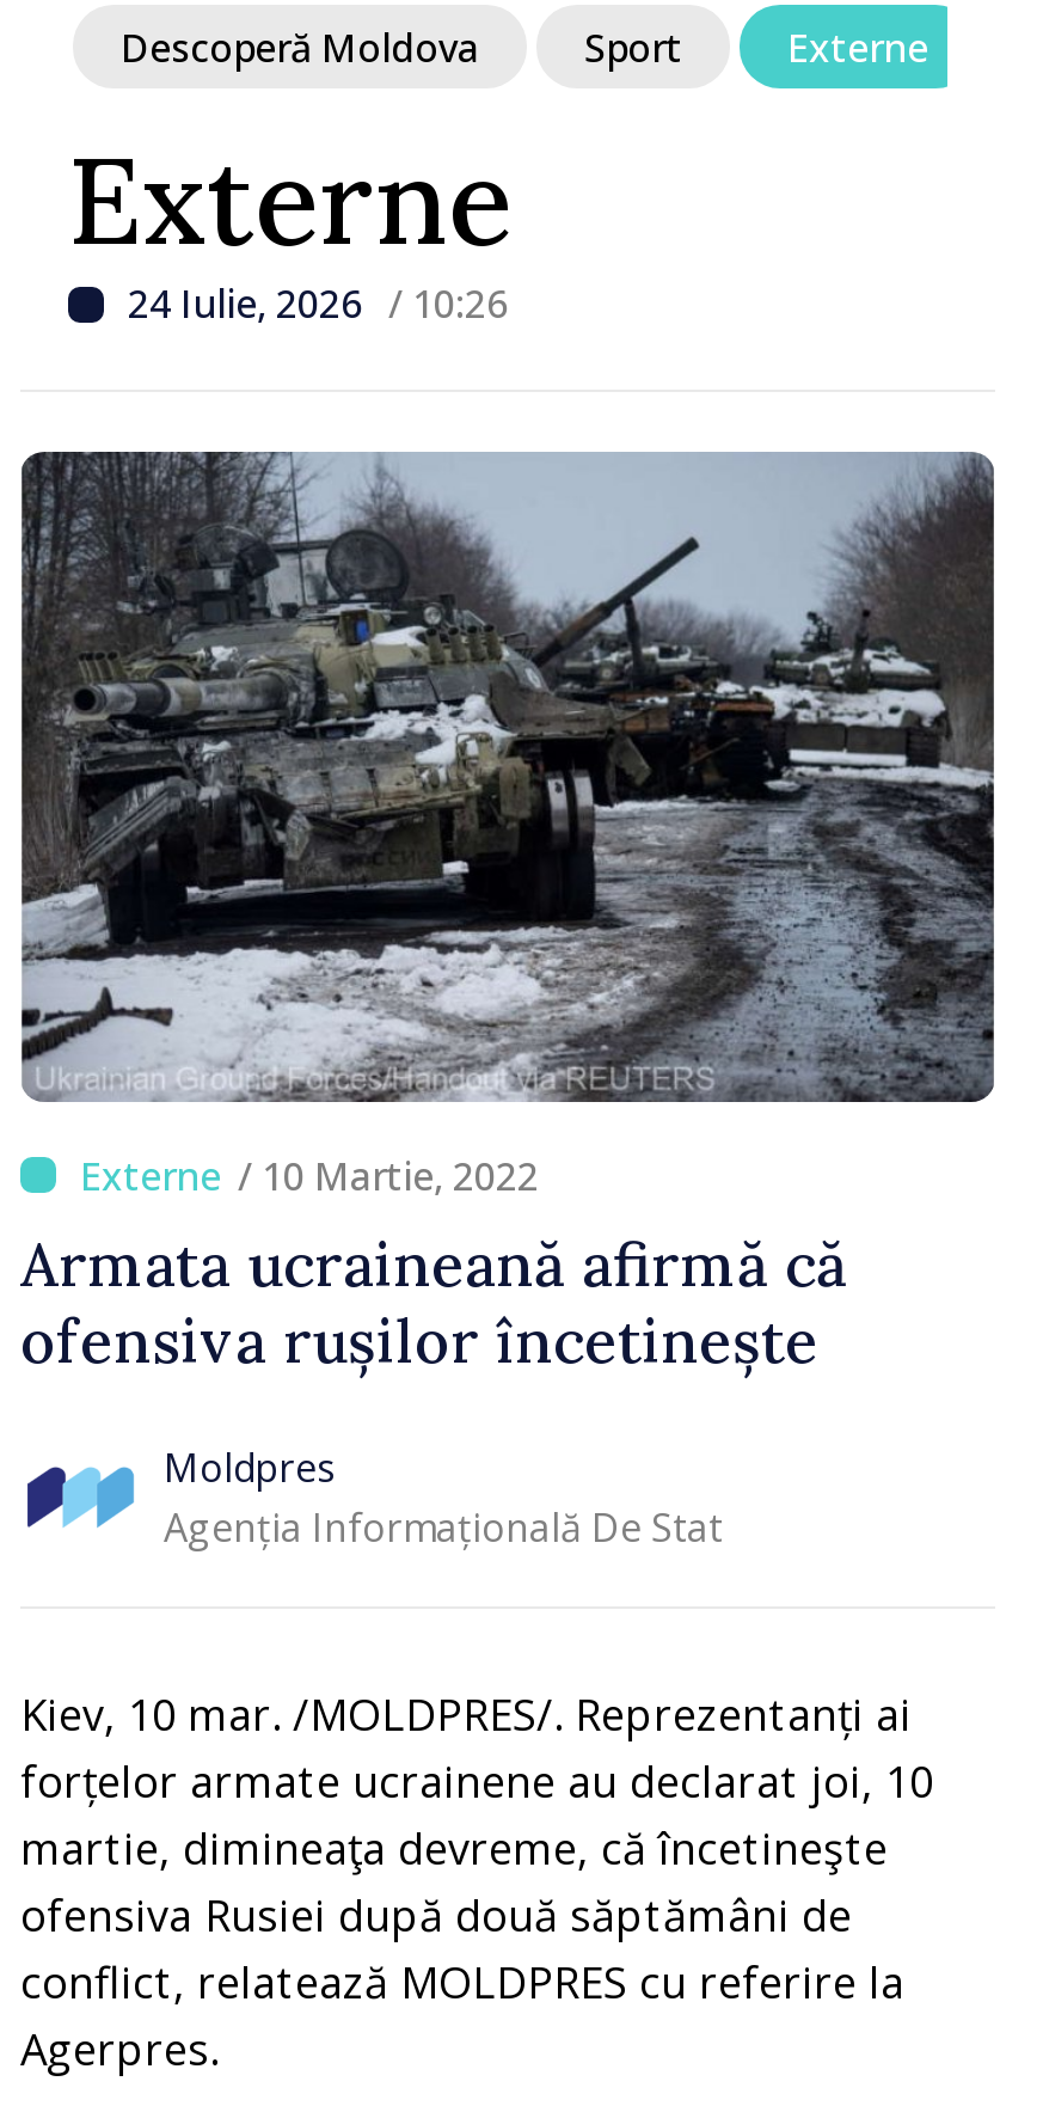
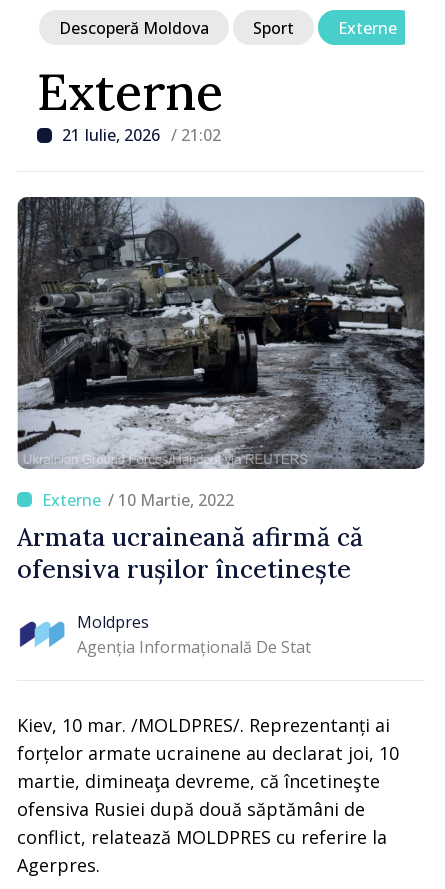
- 24 Iulie, 2026 / 10:26
+ 21 Iulie, 2026 / 21:02
